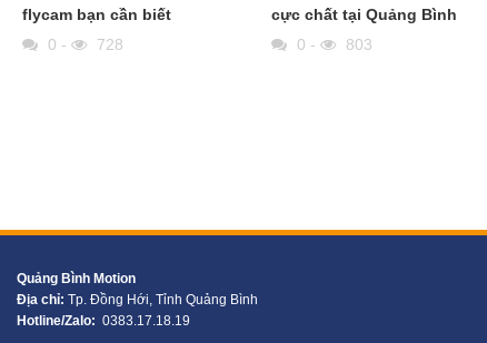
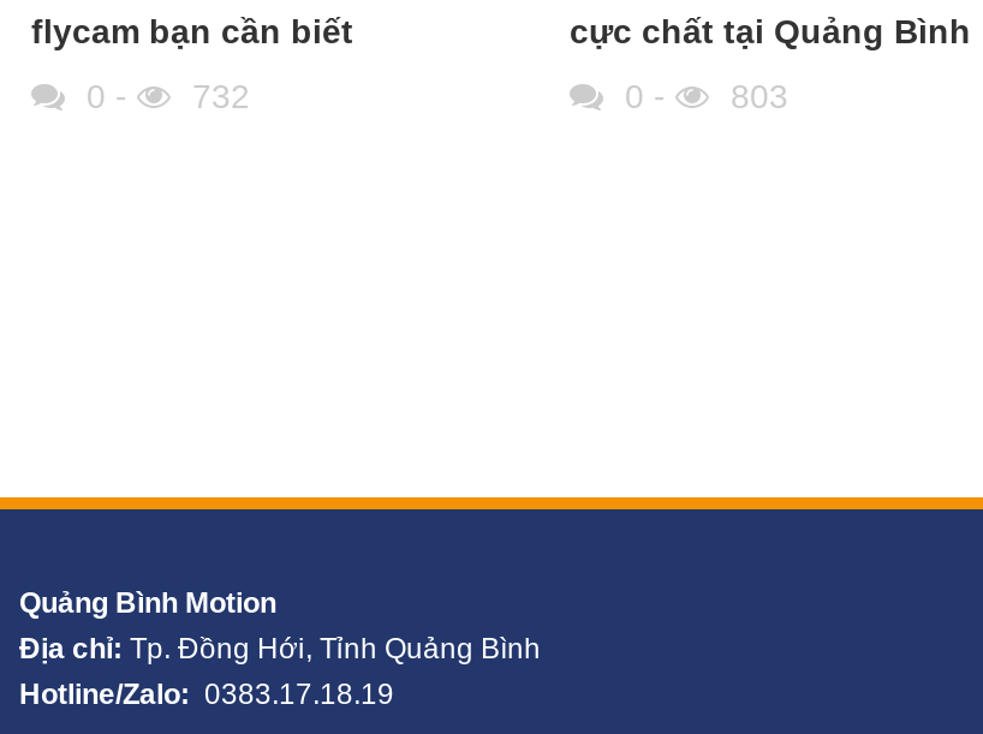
- 0 - 728
+ 0 - 732
